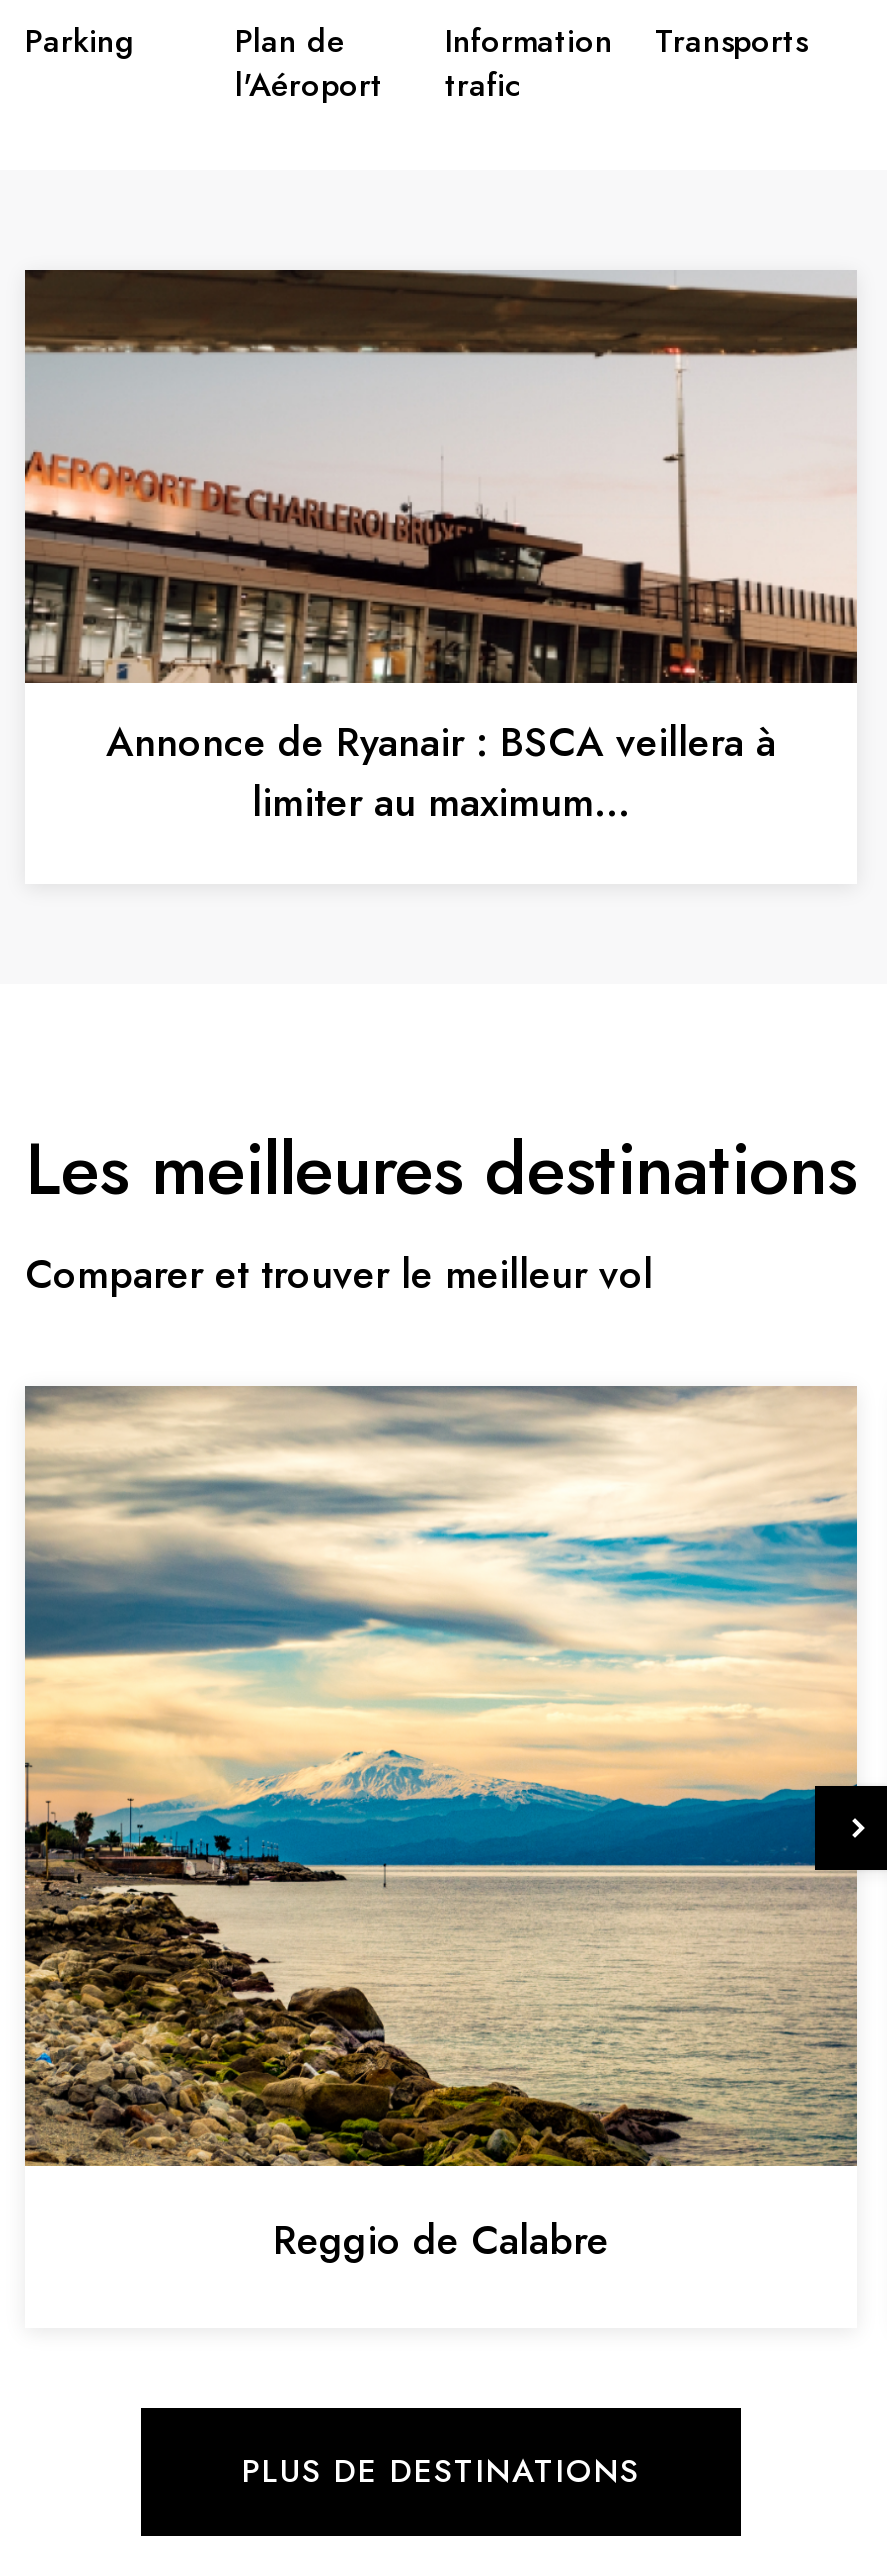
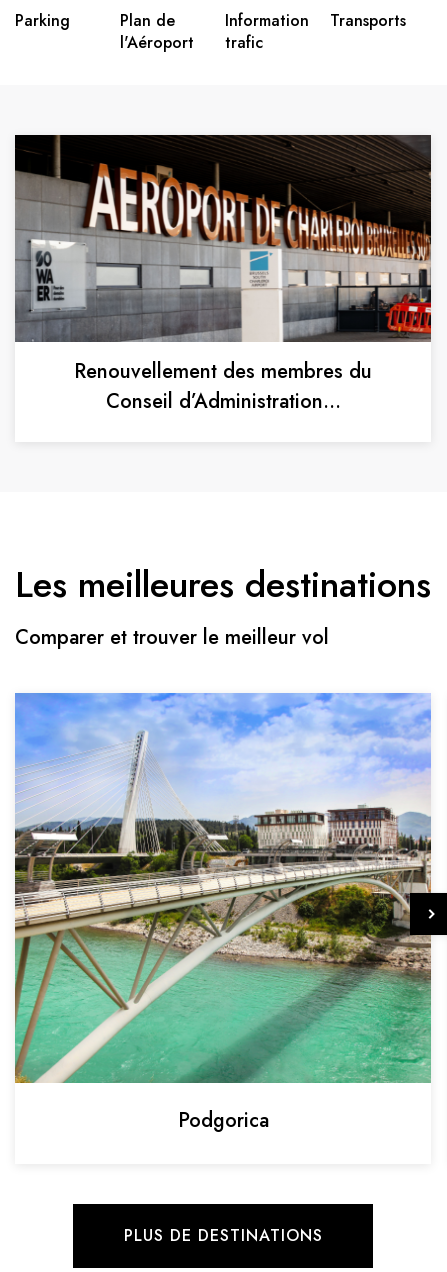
- [image]
- Annonce de Ryanair : BSCA veillera à
- limiter au maximum...
+ [image]
+ Renouvellement des membres du
+ Conseil d’Administration...

- [image]
- Reggio de Calabre
+ [image]
+ Podgorica
